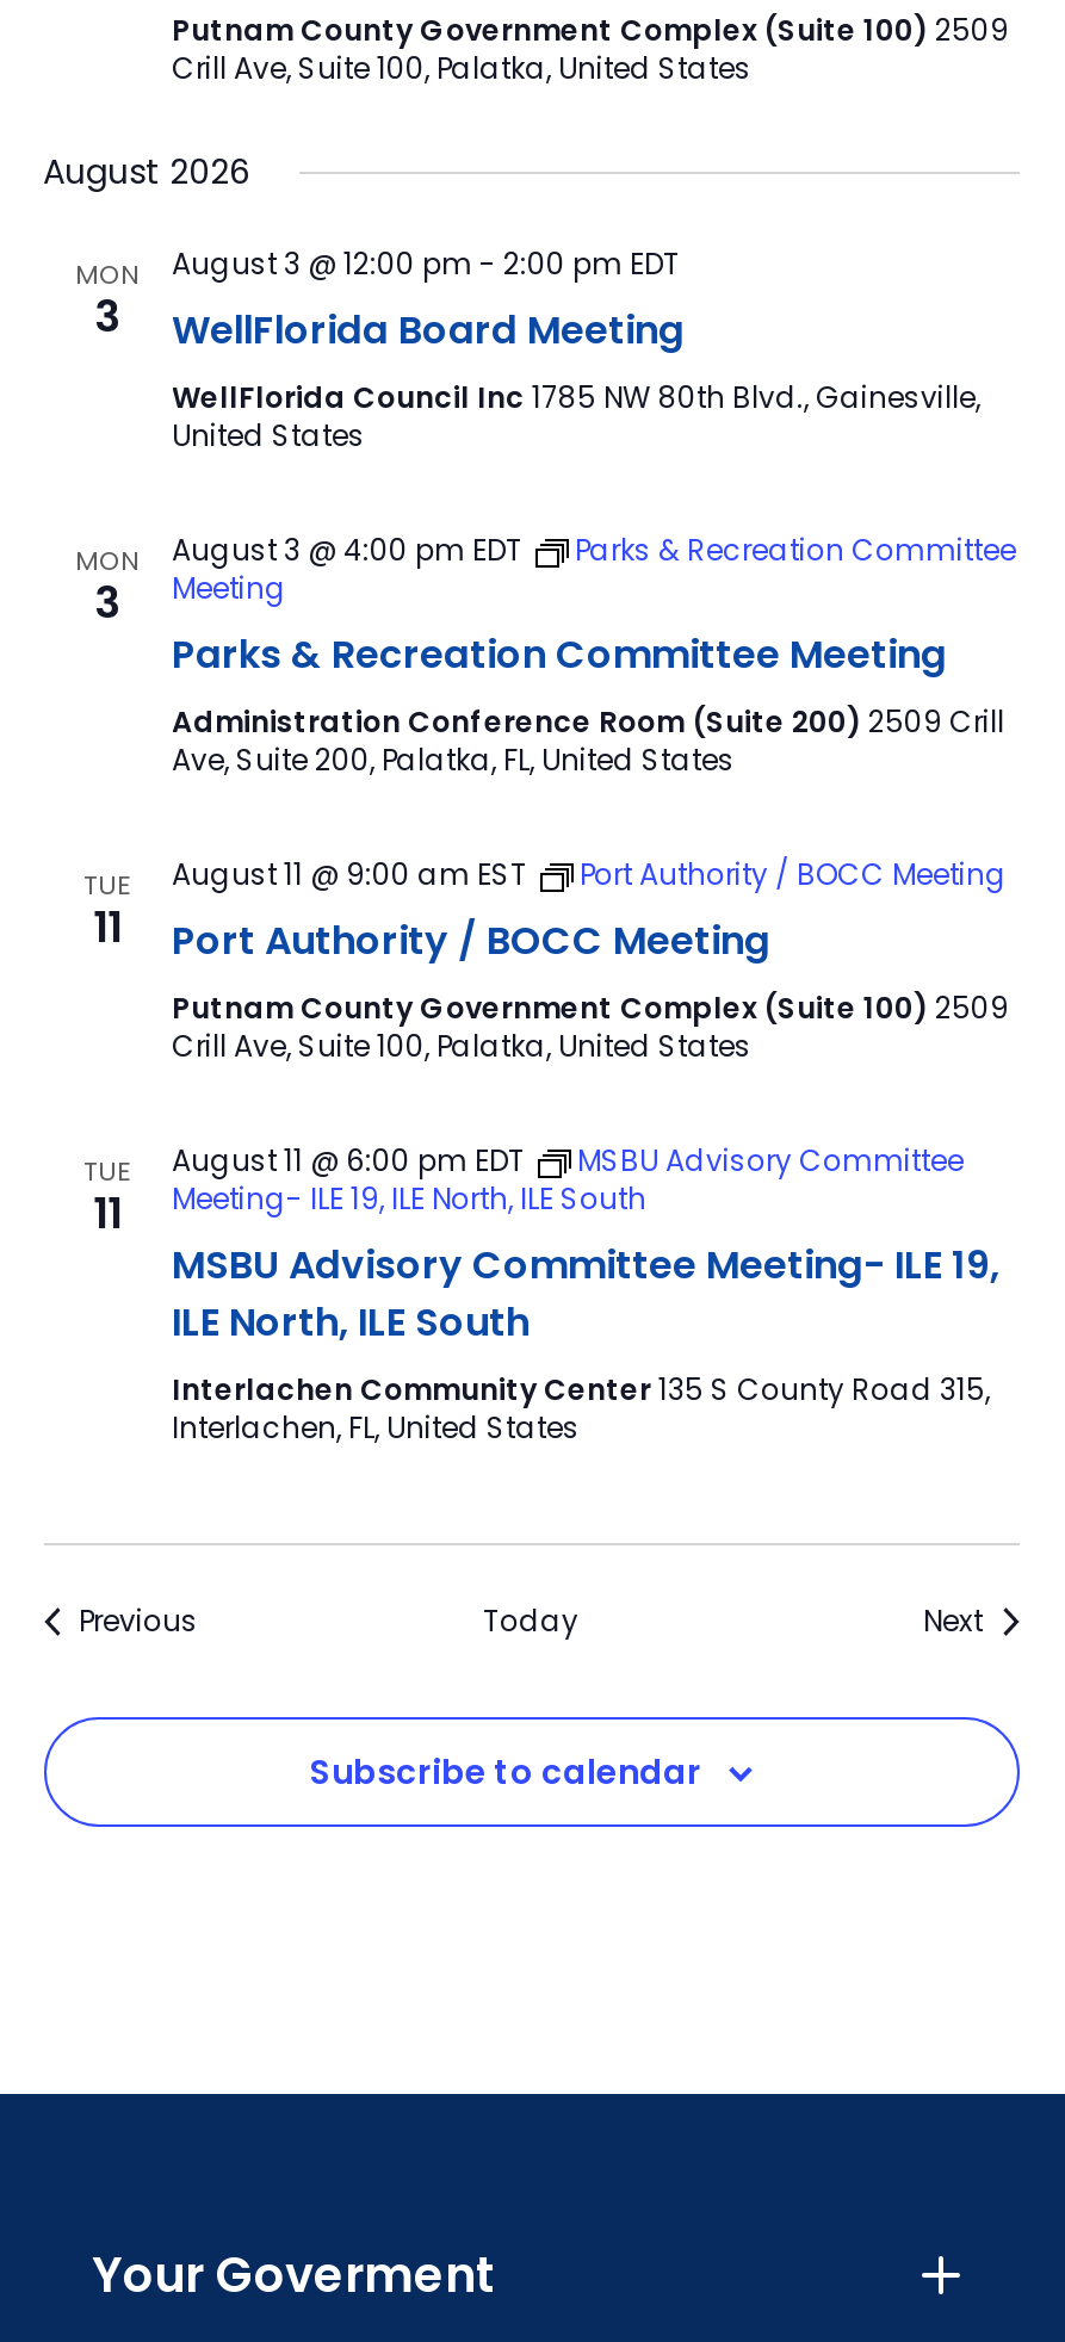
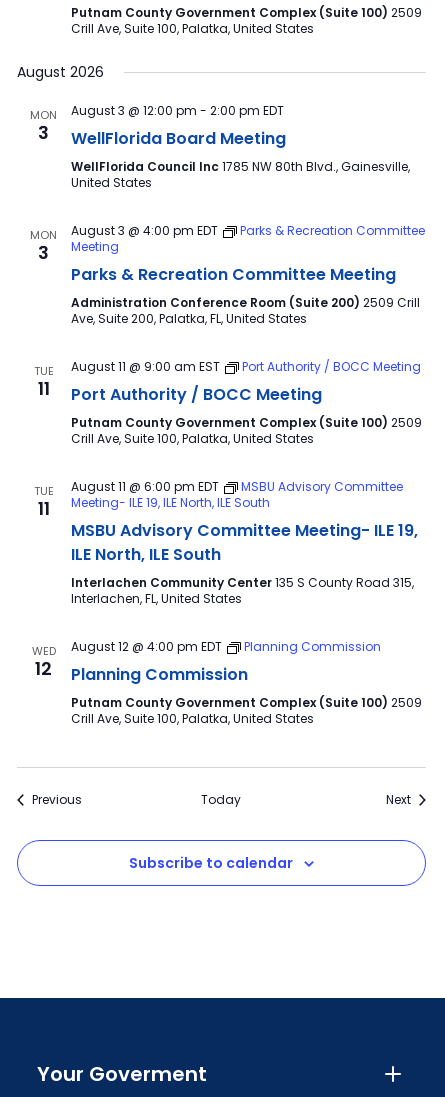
+ WED
+ 12

+ August 12 @ 4:00 pm EDT
+ Planning Commission
+ Planning Commission
+ Putnam County Government Complex (Suite 100) 2509
+ Crill Ave, Suite 100, Palatka, United States
